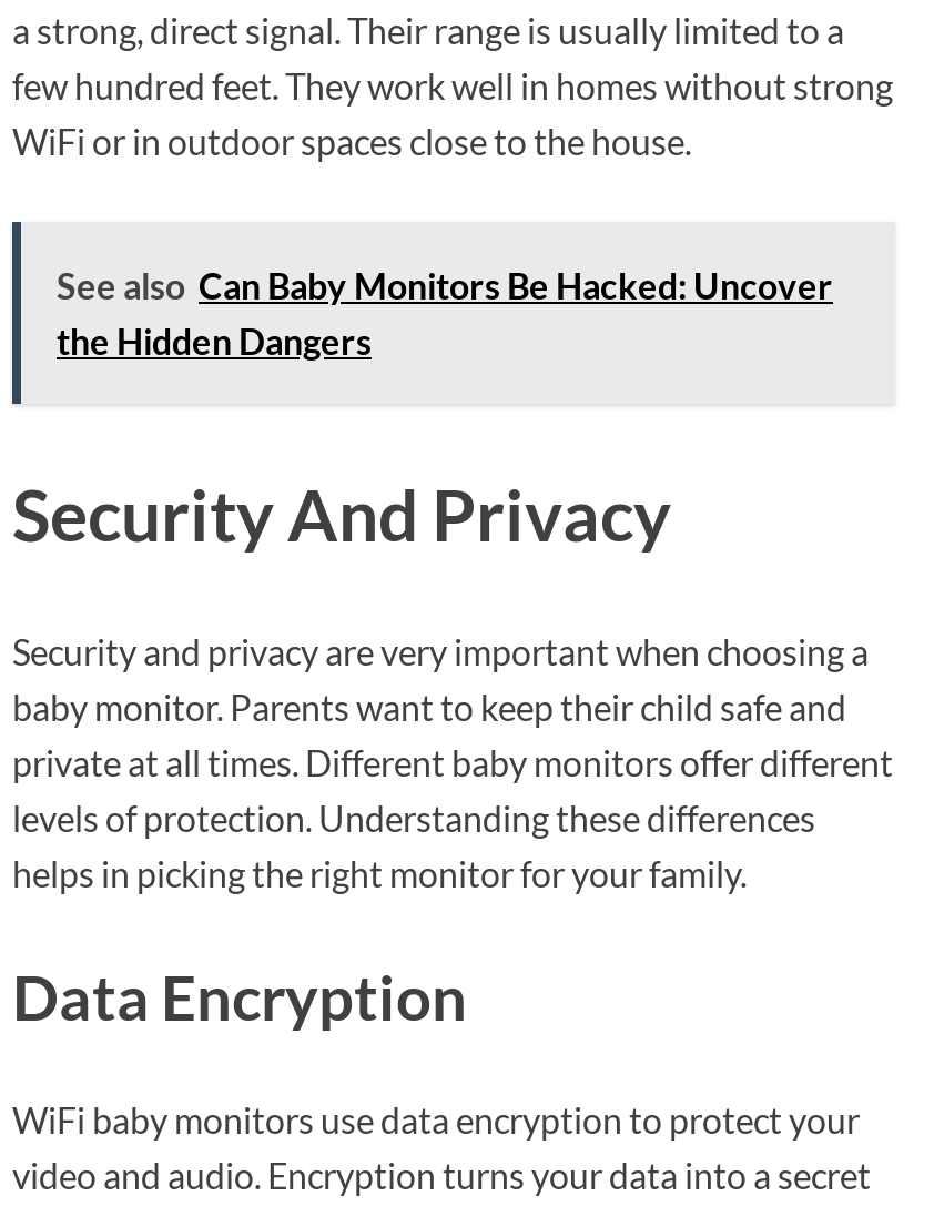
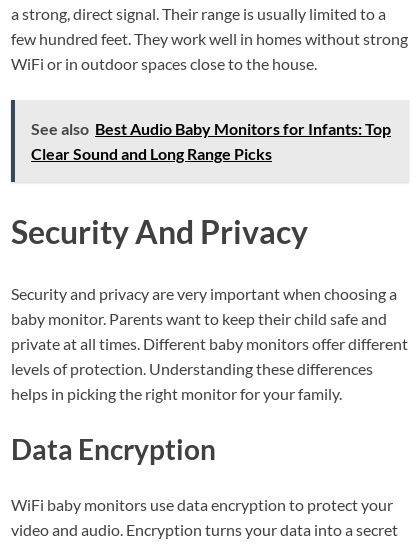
- See also Can Baby Monitors Be Hacked: Uncover
- the Hidden Dangers
+ See also Best Audio Baby Monitors for Infants: Top
+ Clear Sound and Long Range Picks
